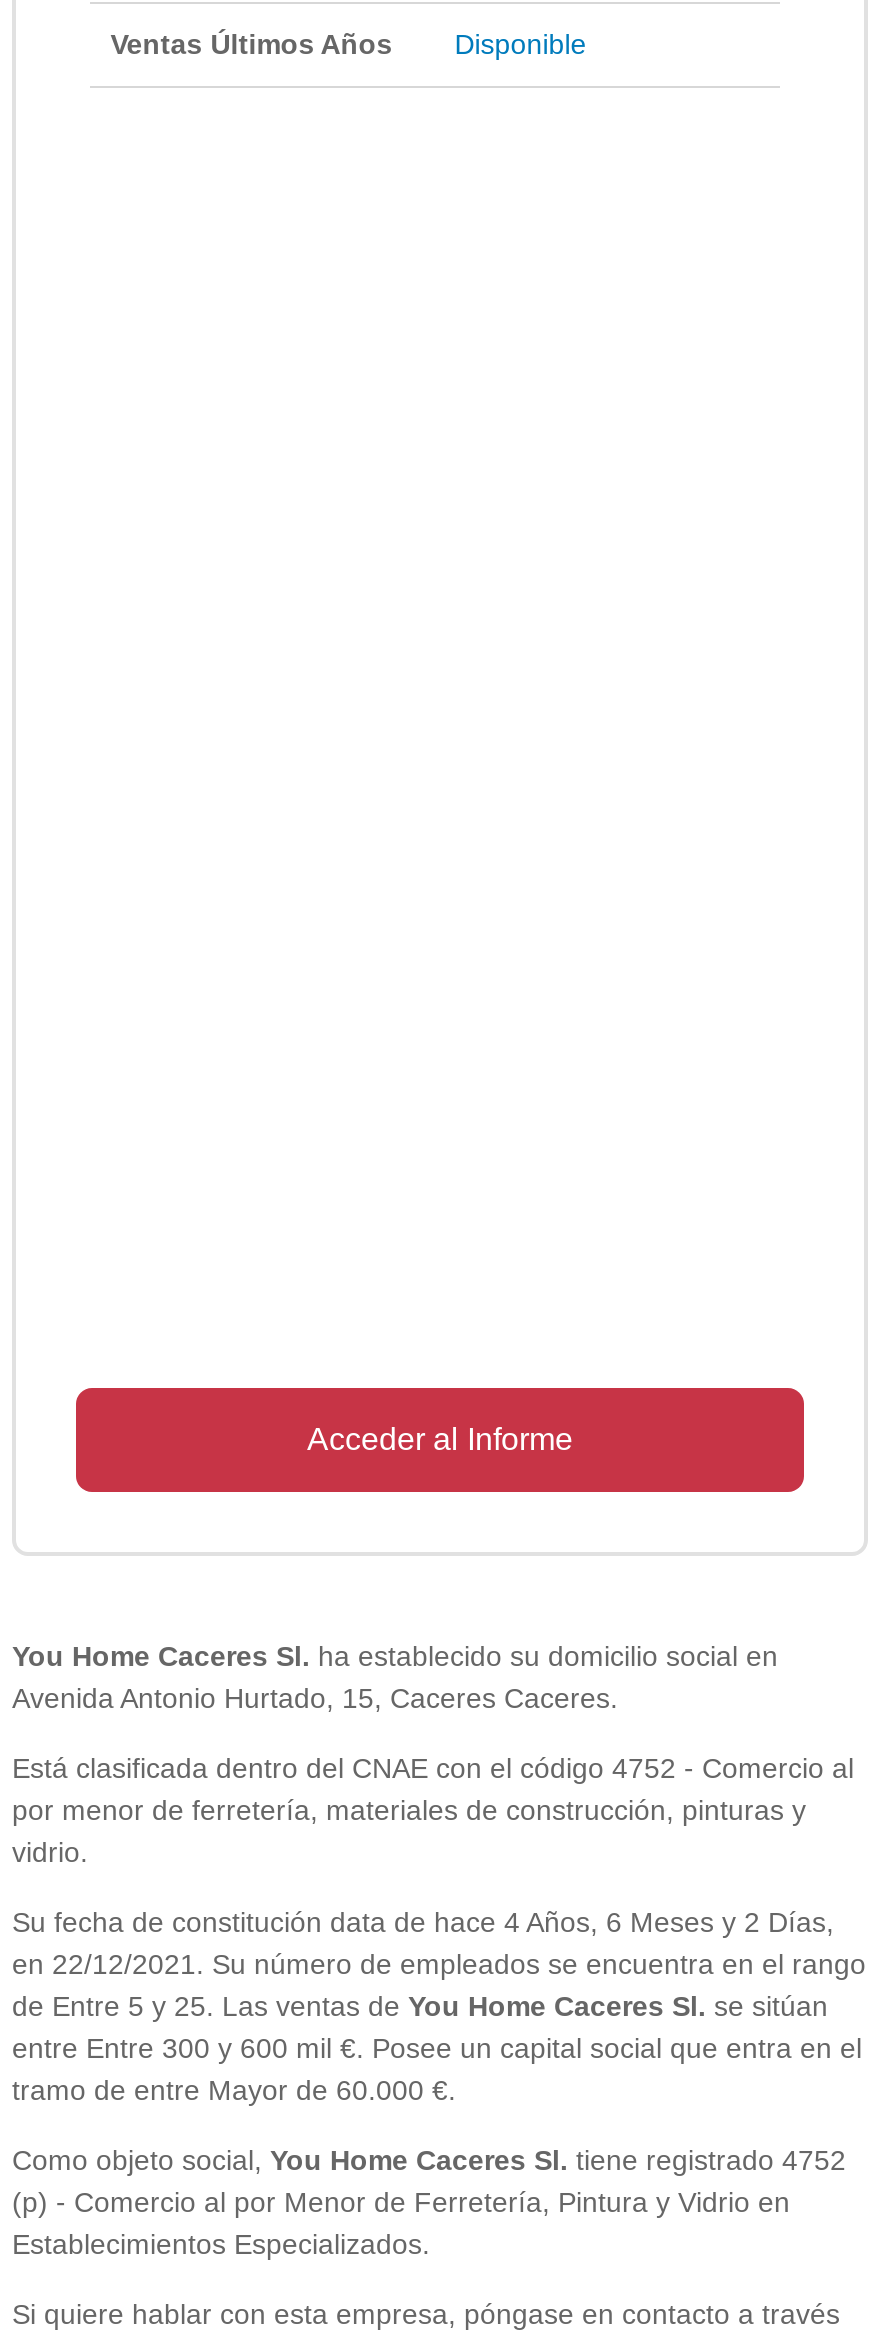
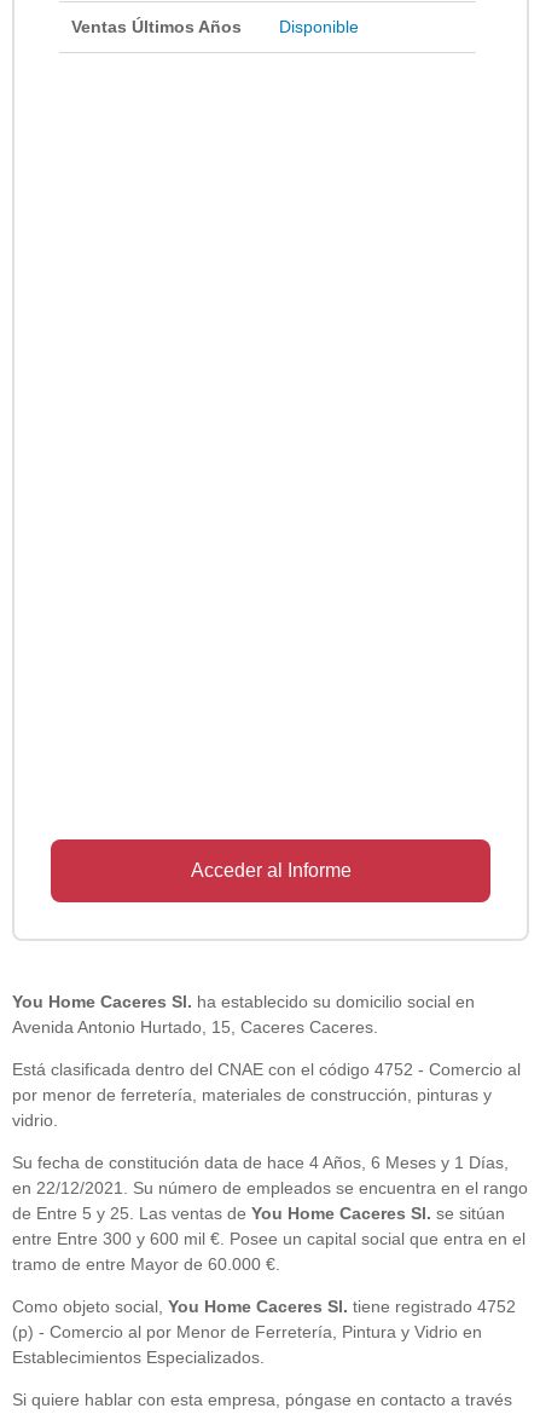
- Su fecha de constitución data de hace 4 Años, 6 Meses y 2 Días,
+ Su fecha de constitución data de hace 4 Años, 6 Meses y 1 Días,
